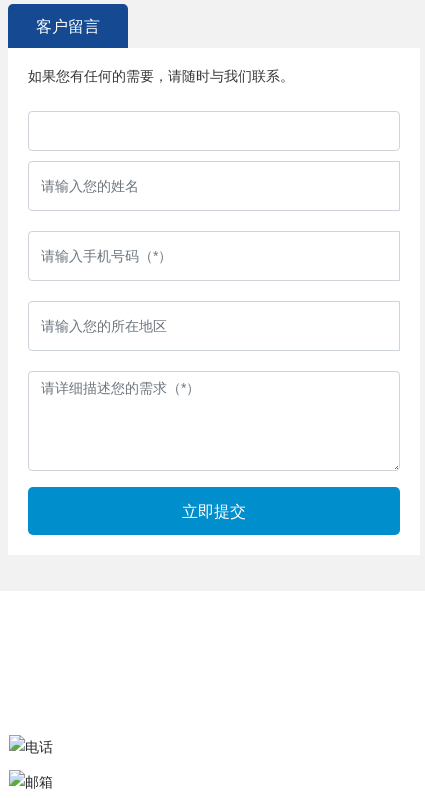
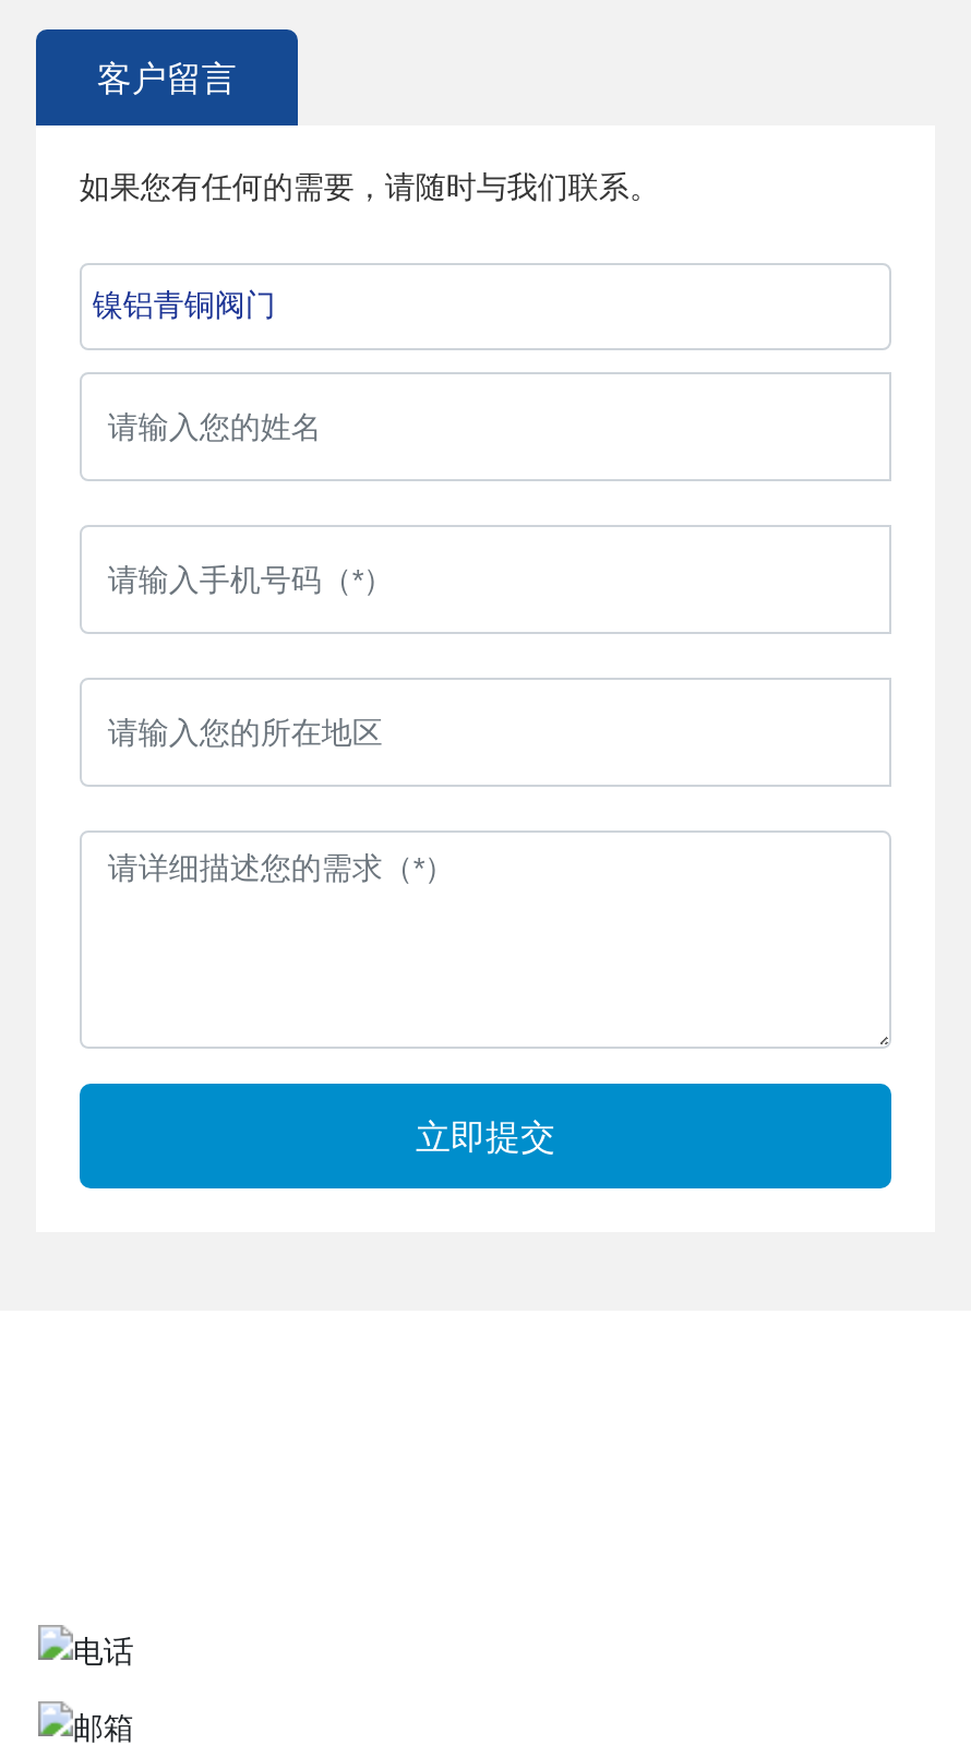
+ 镍铝青铜阀门
